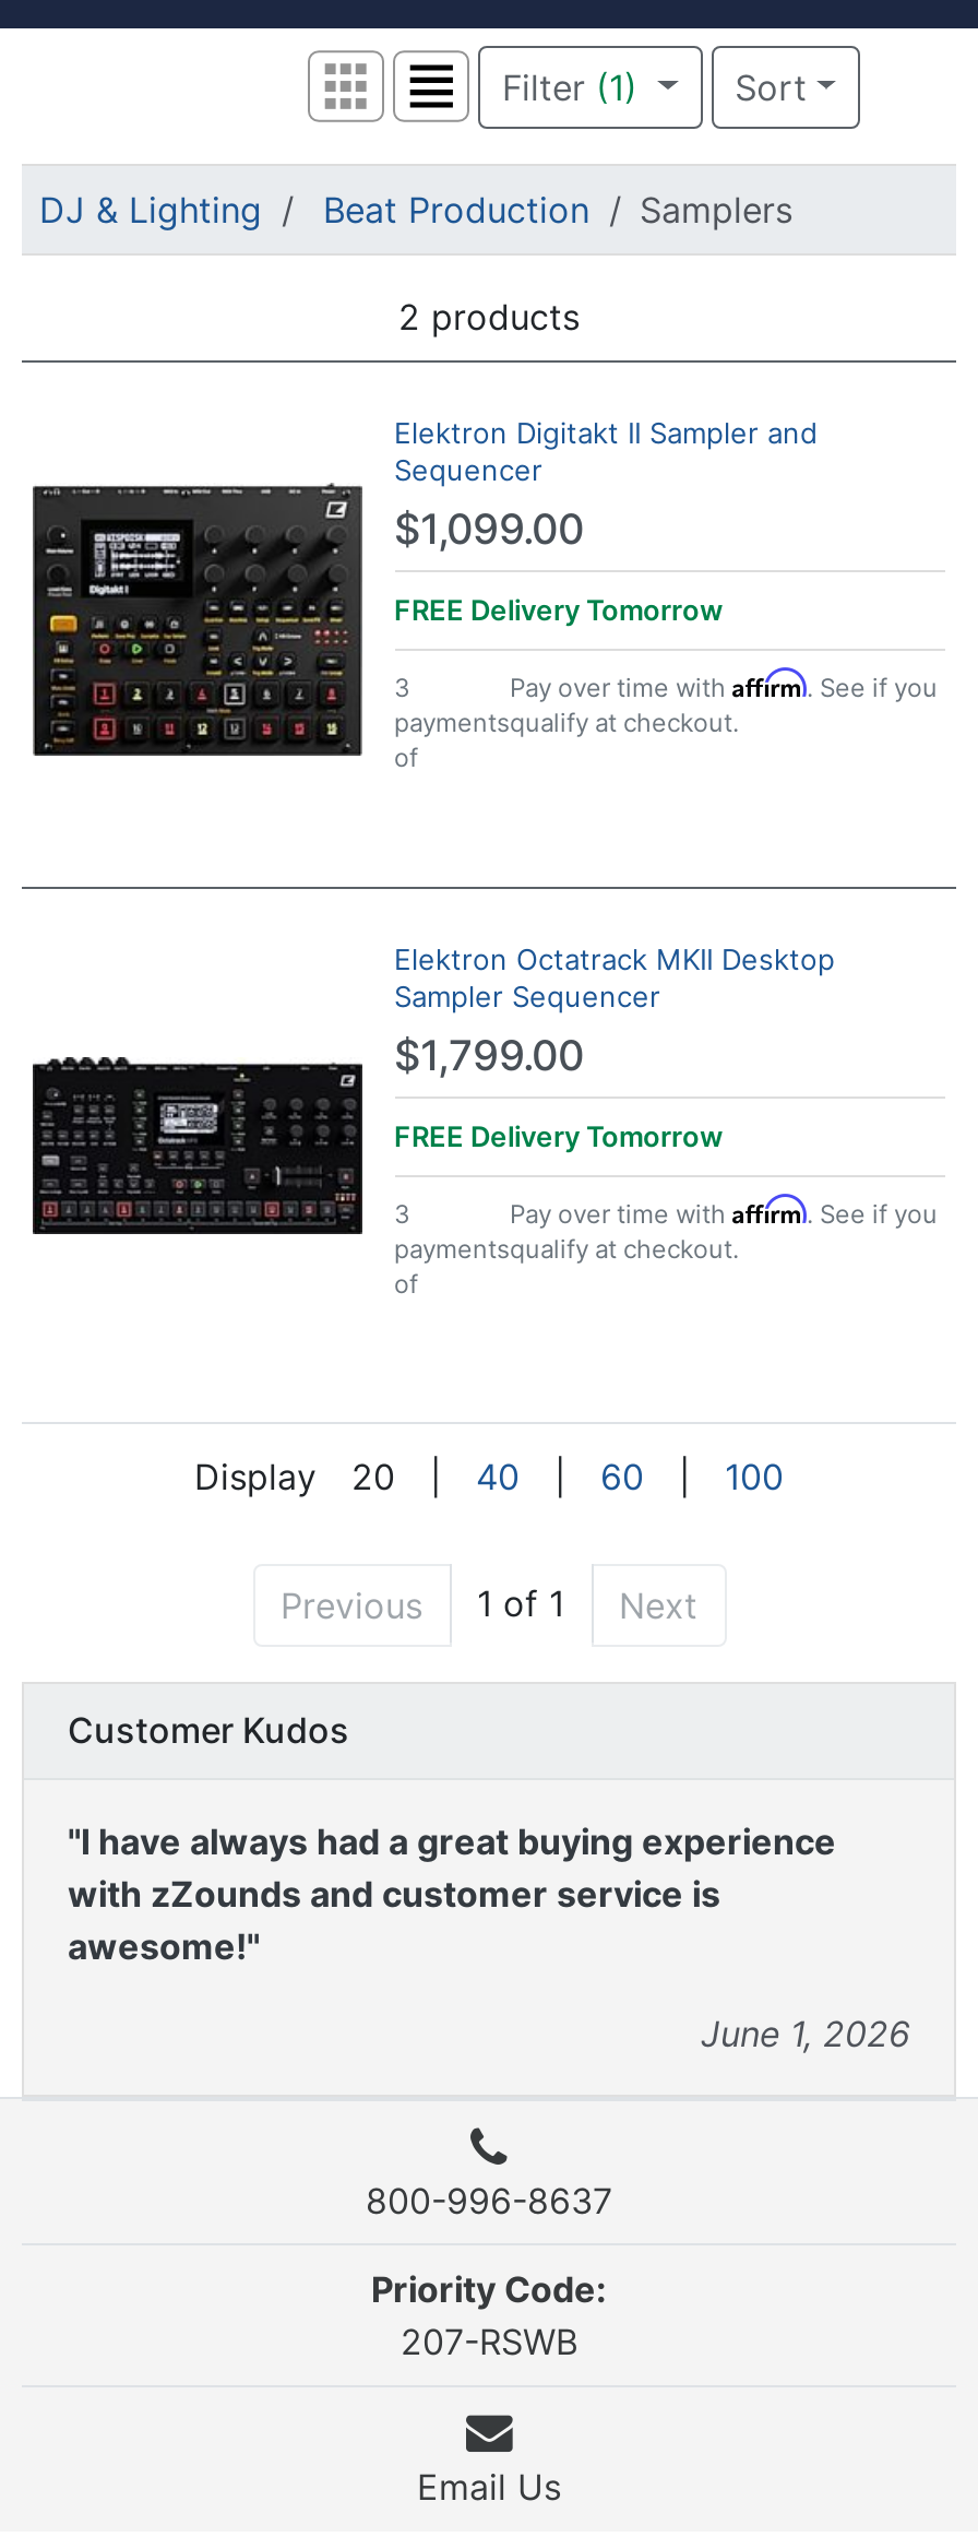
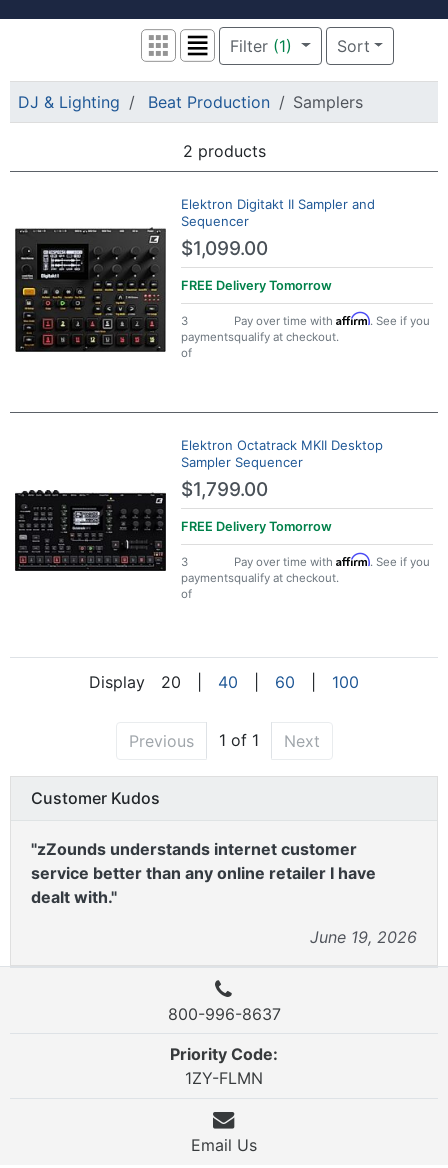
- "I have always had a great buying experience
- with zZounds and customer service is
- awesome!"
+ "zZounds understands internet customer
+ service better than any online retailer I have
+ dealt with."

- June 1, 2026
+ June 19, 2026

- 207-RSWB
+ 1ZY-FLMN
